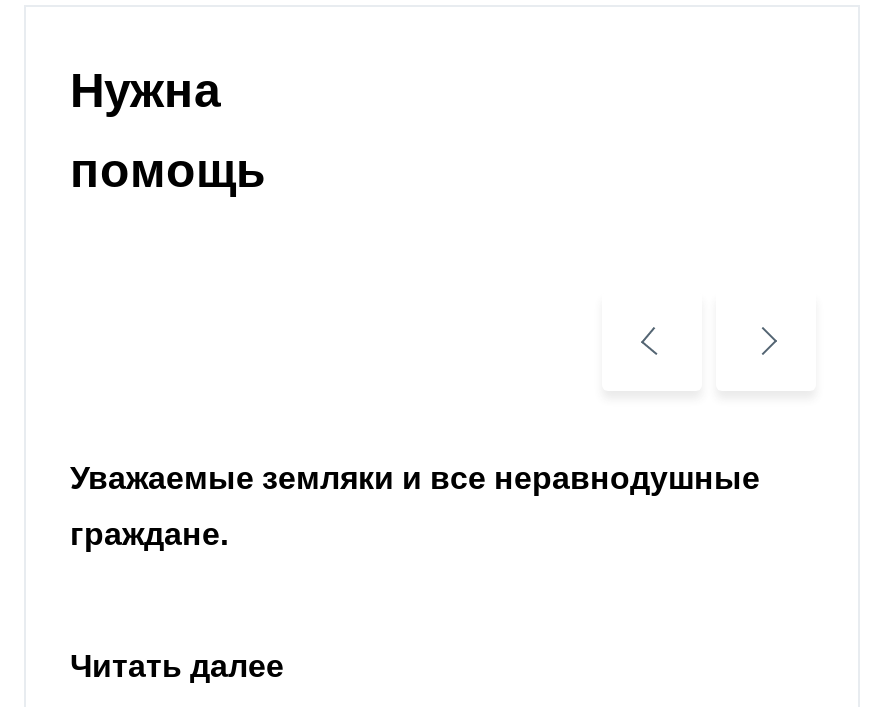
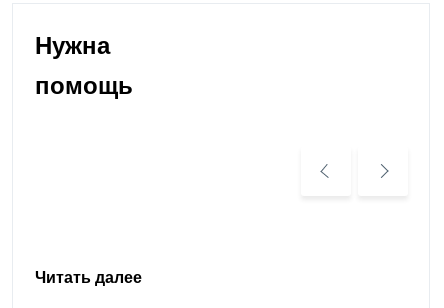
- Уважаемые земляки и все неравнодушные
- граждане.
